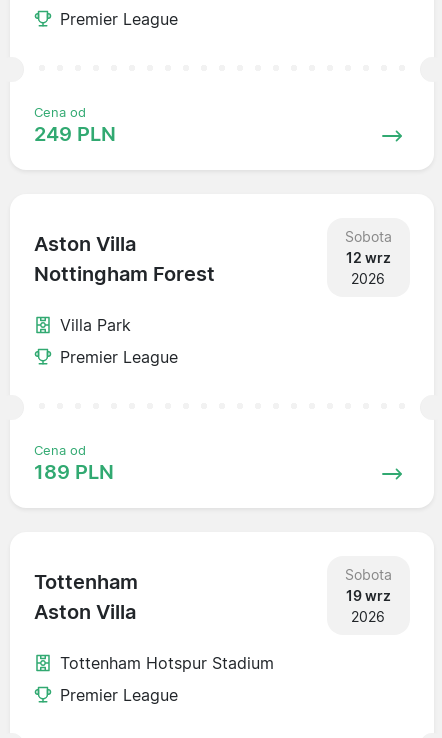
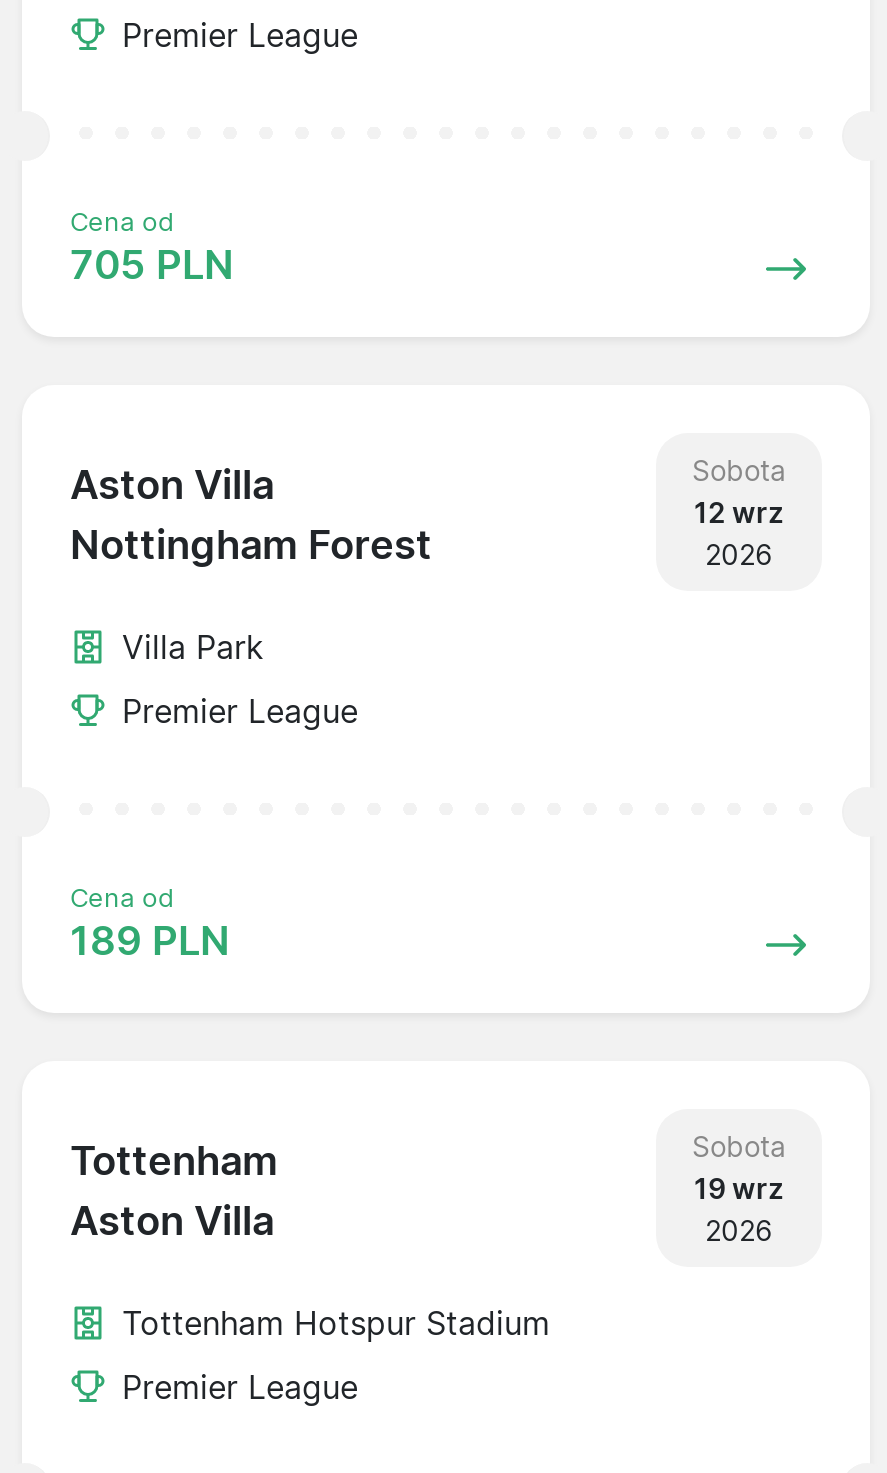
- 249 PLN
+ 705 PLN
